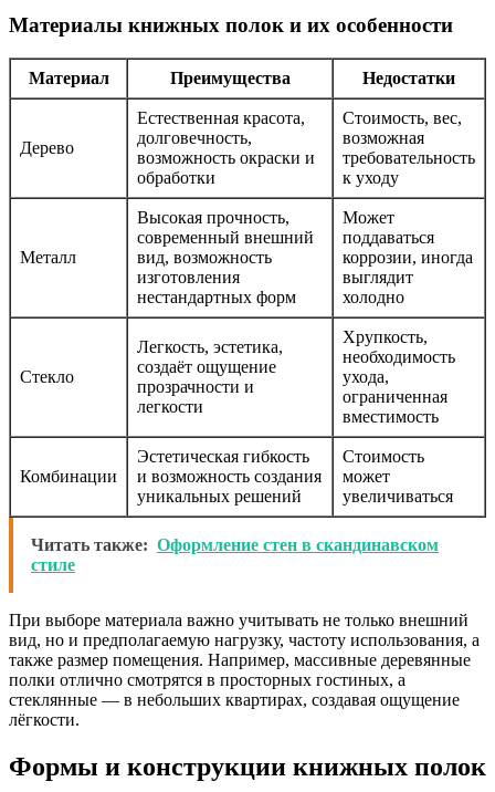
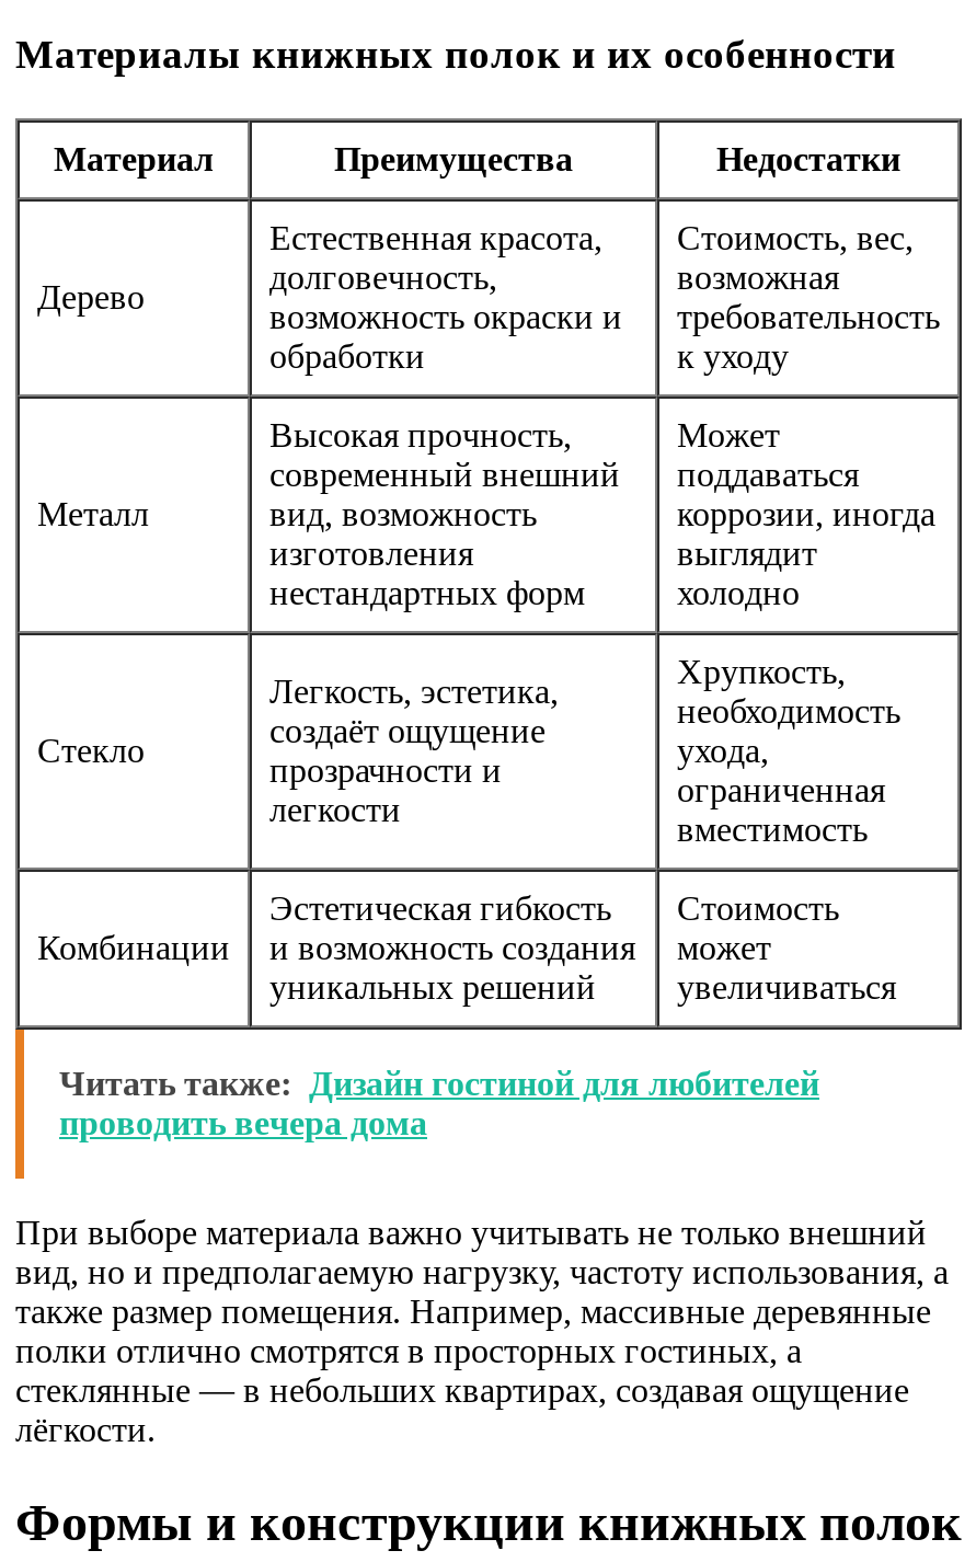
- Читать также: Оформление стен в скандинавском
- стиле
+ Читать также: Дизайн гостиной для любителей
+ проводить вечера дома
